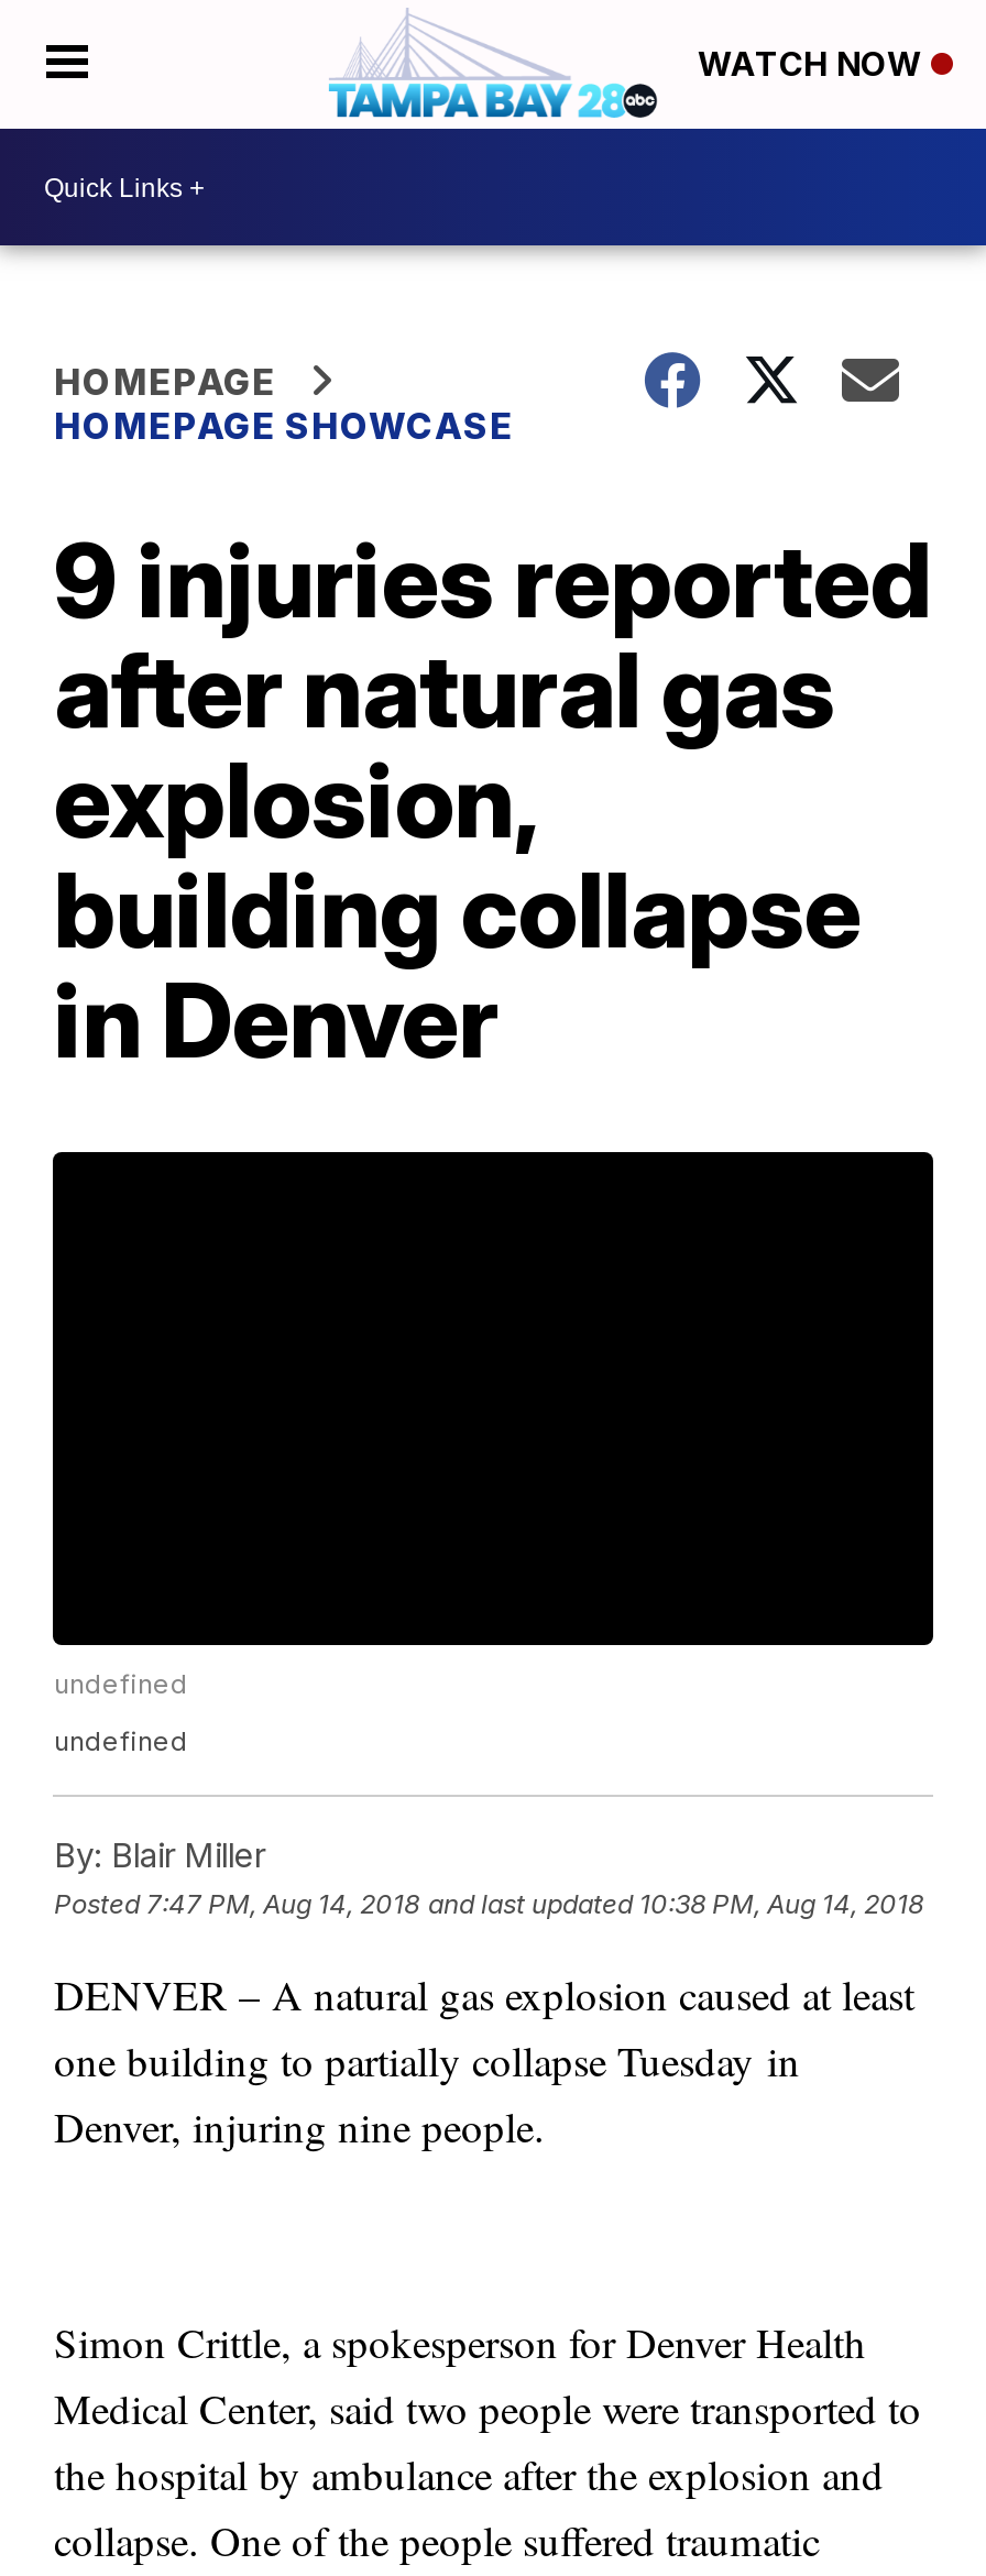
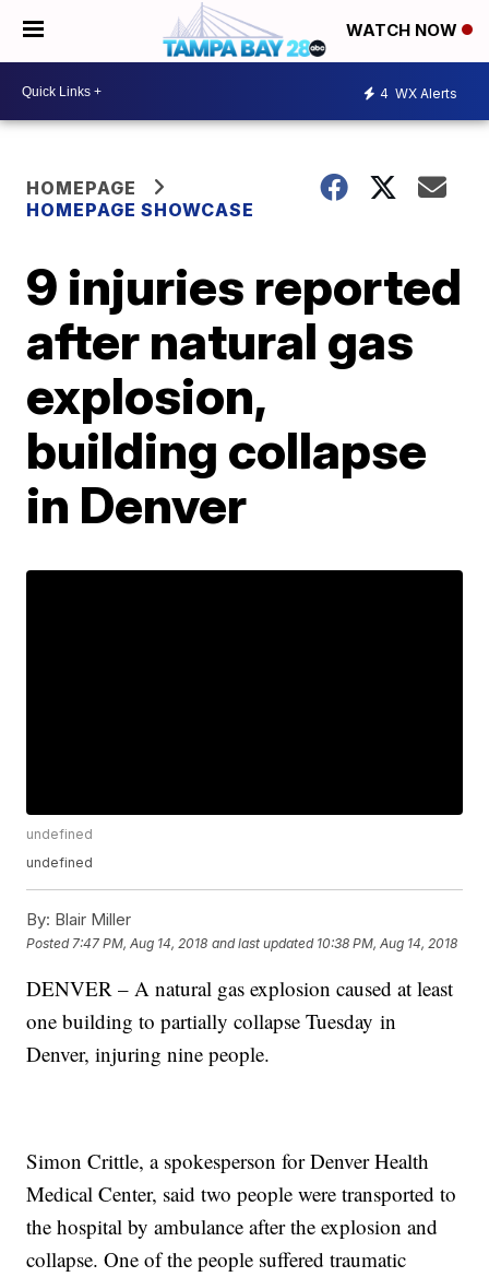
+ 4 WX Alerts
